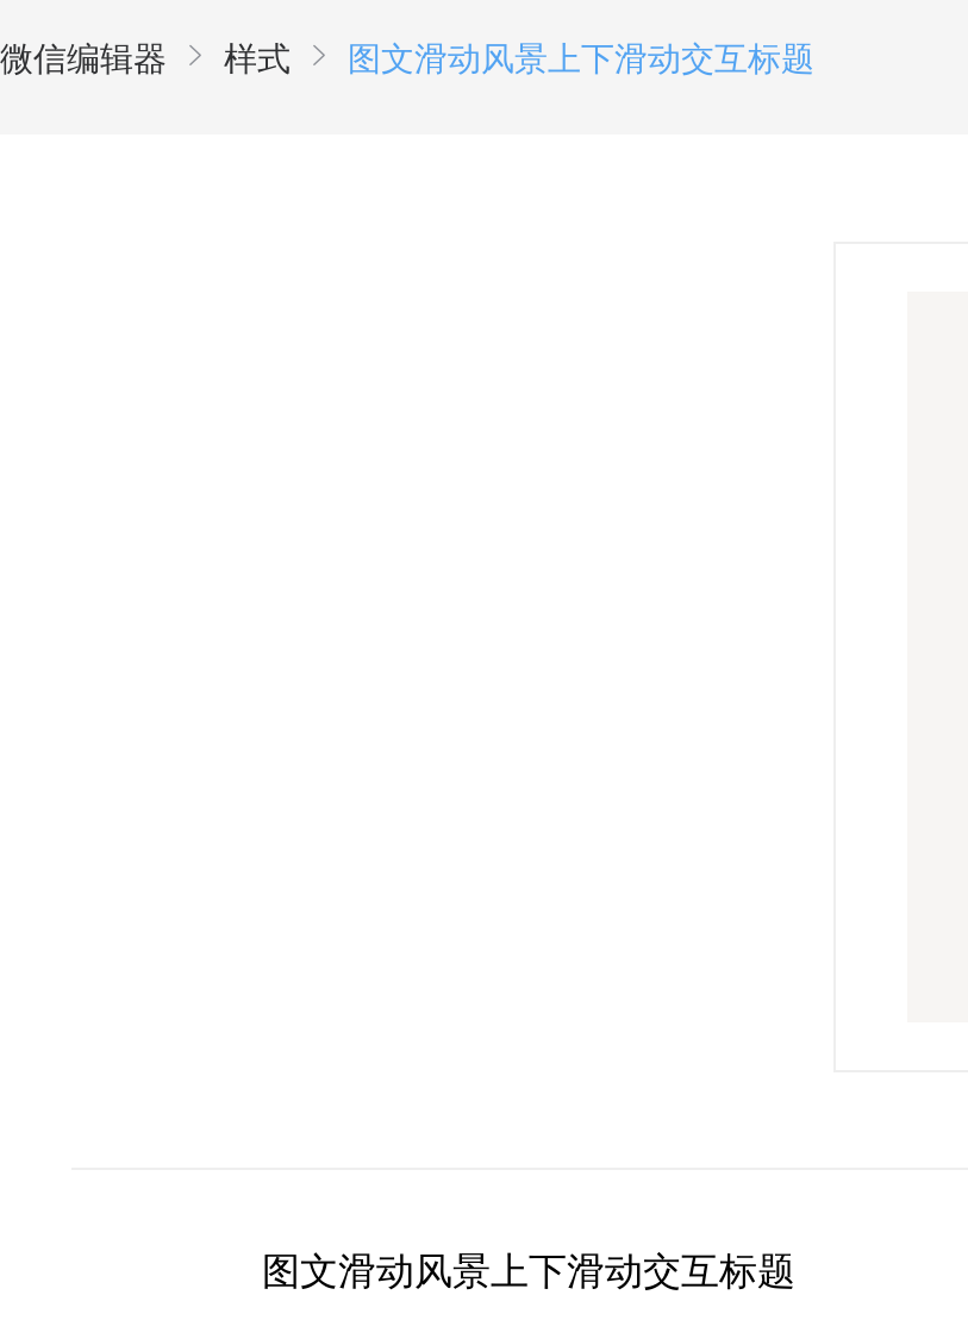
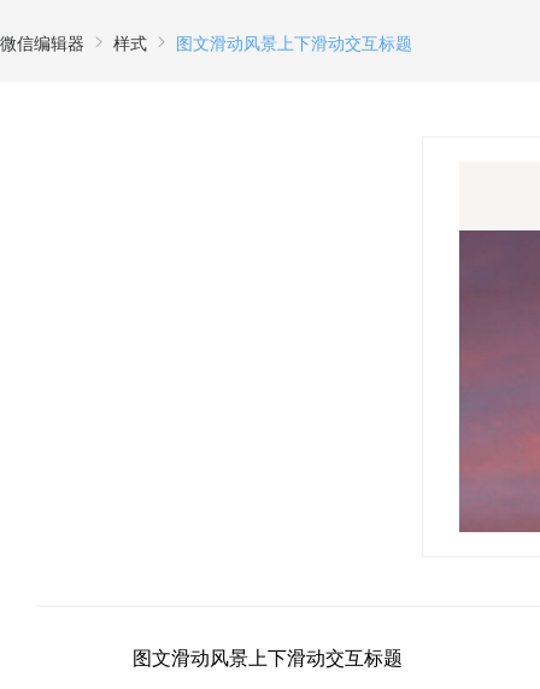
+ [image]
